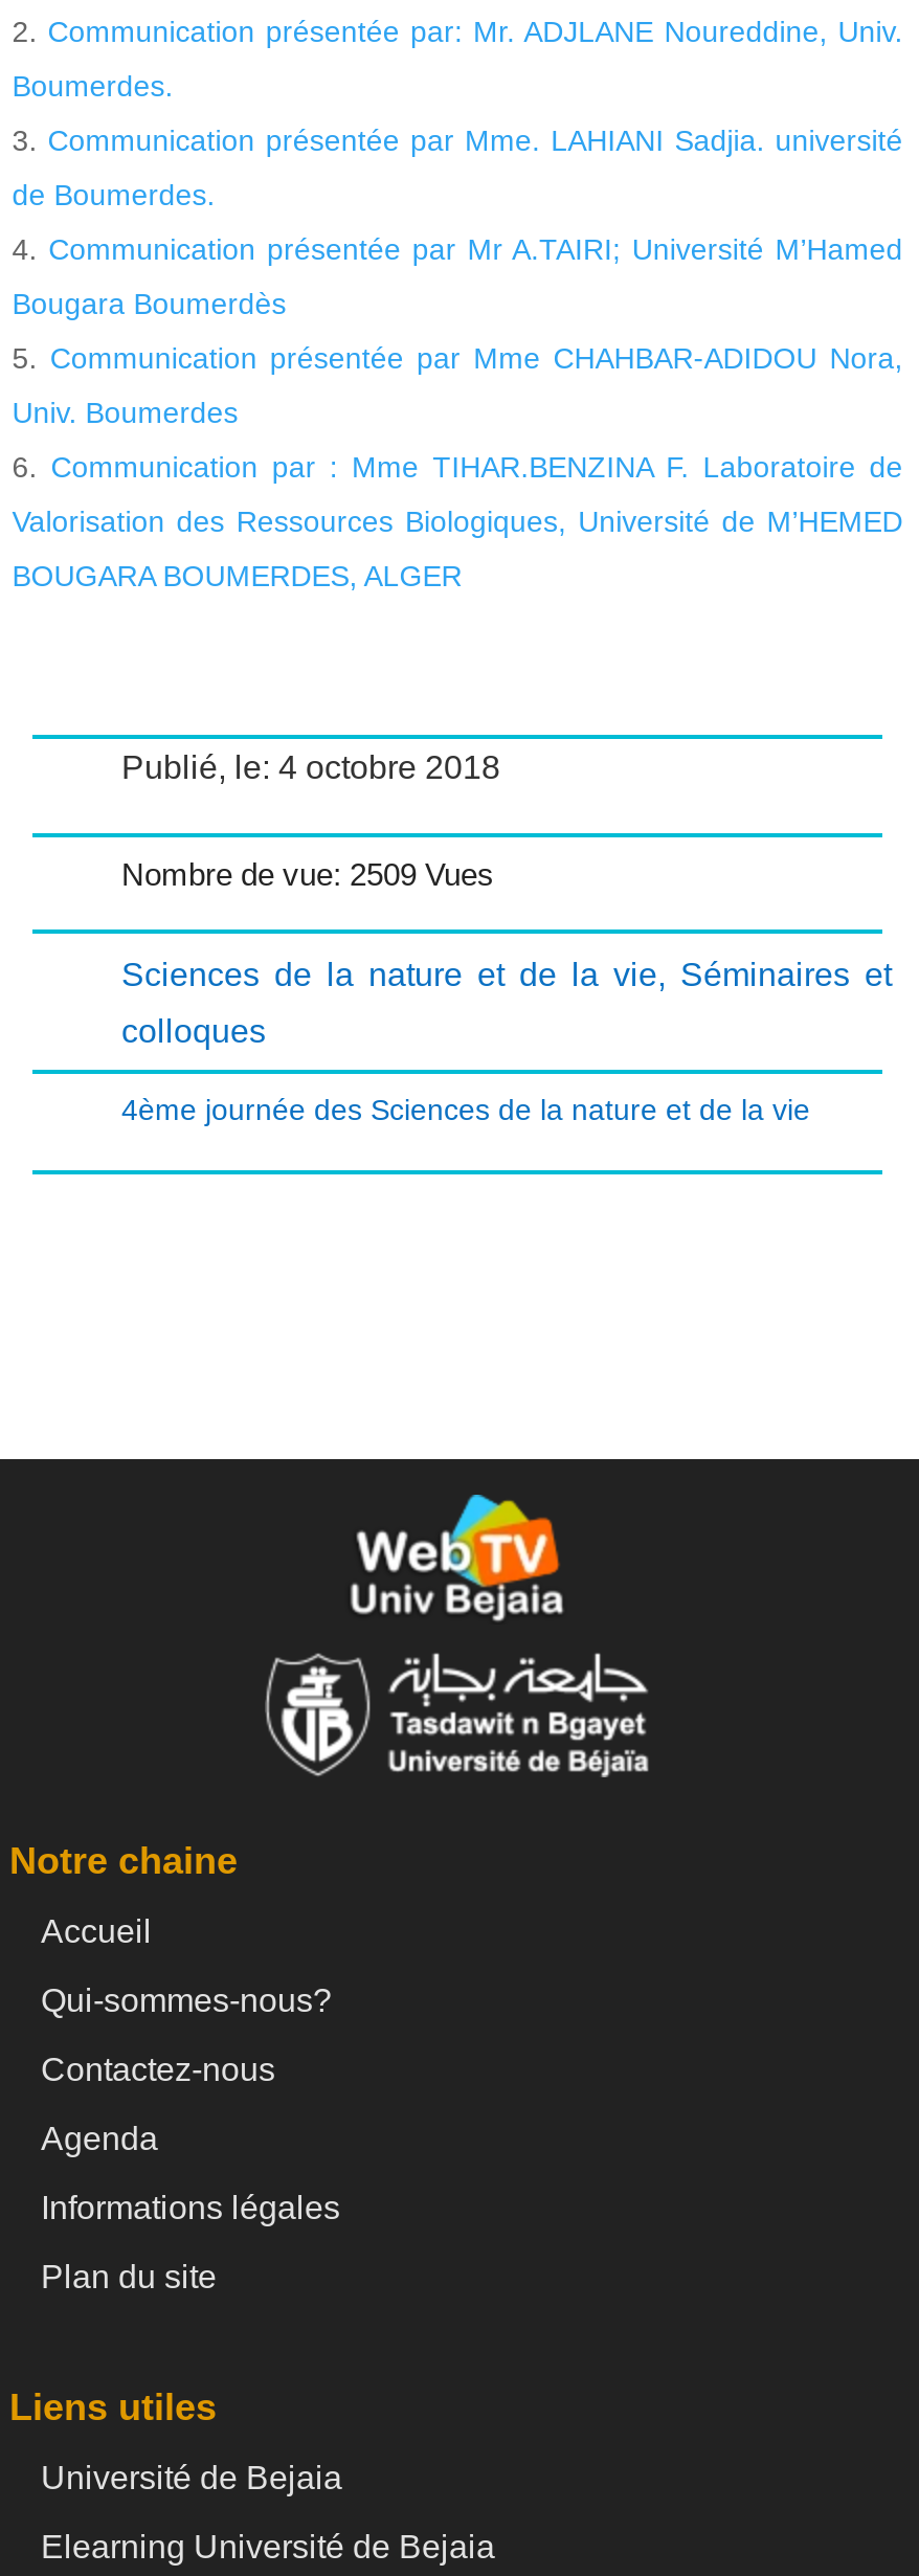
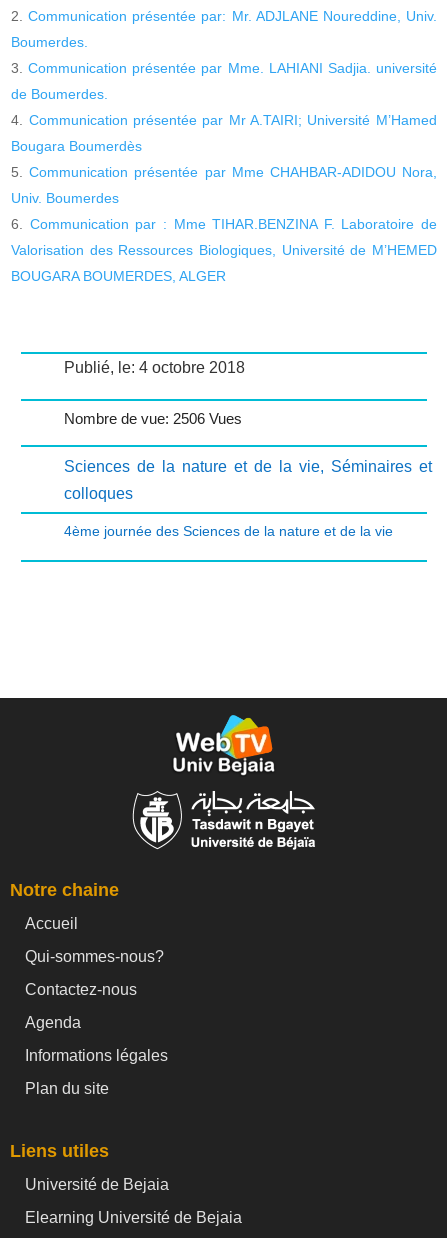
- Nombre de vue: 2509 Vues
+ Nombre de vue: 2506 Vues
